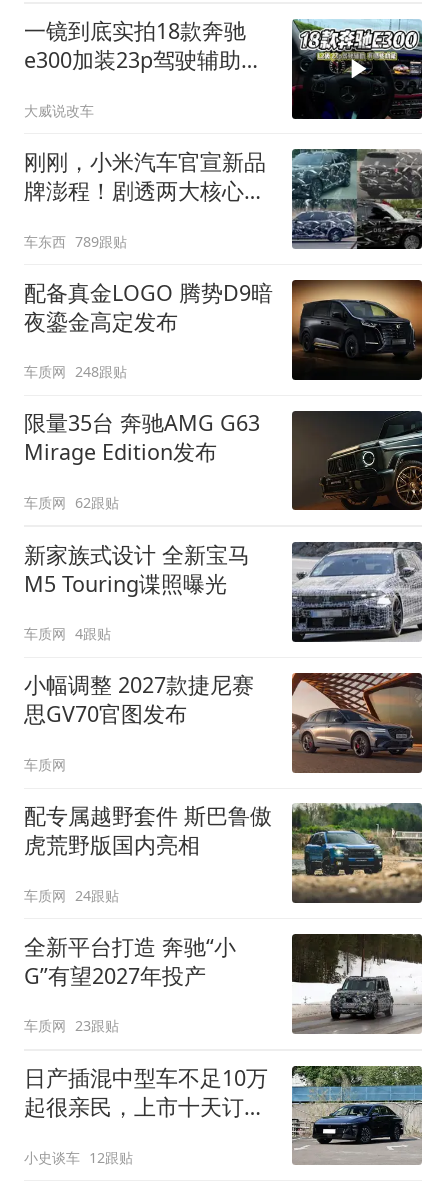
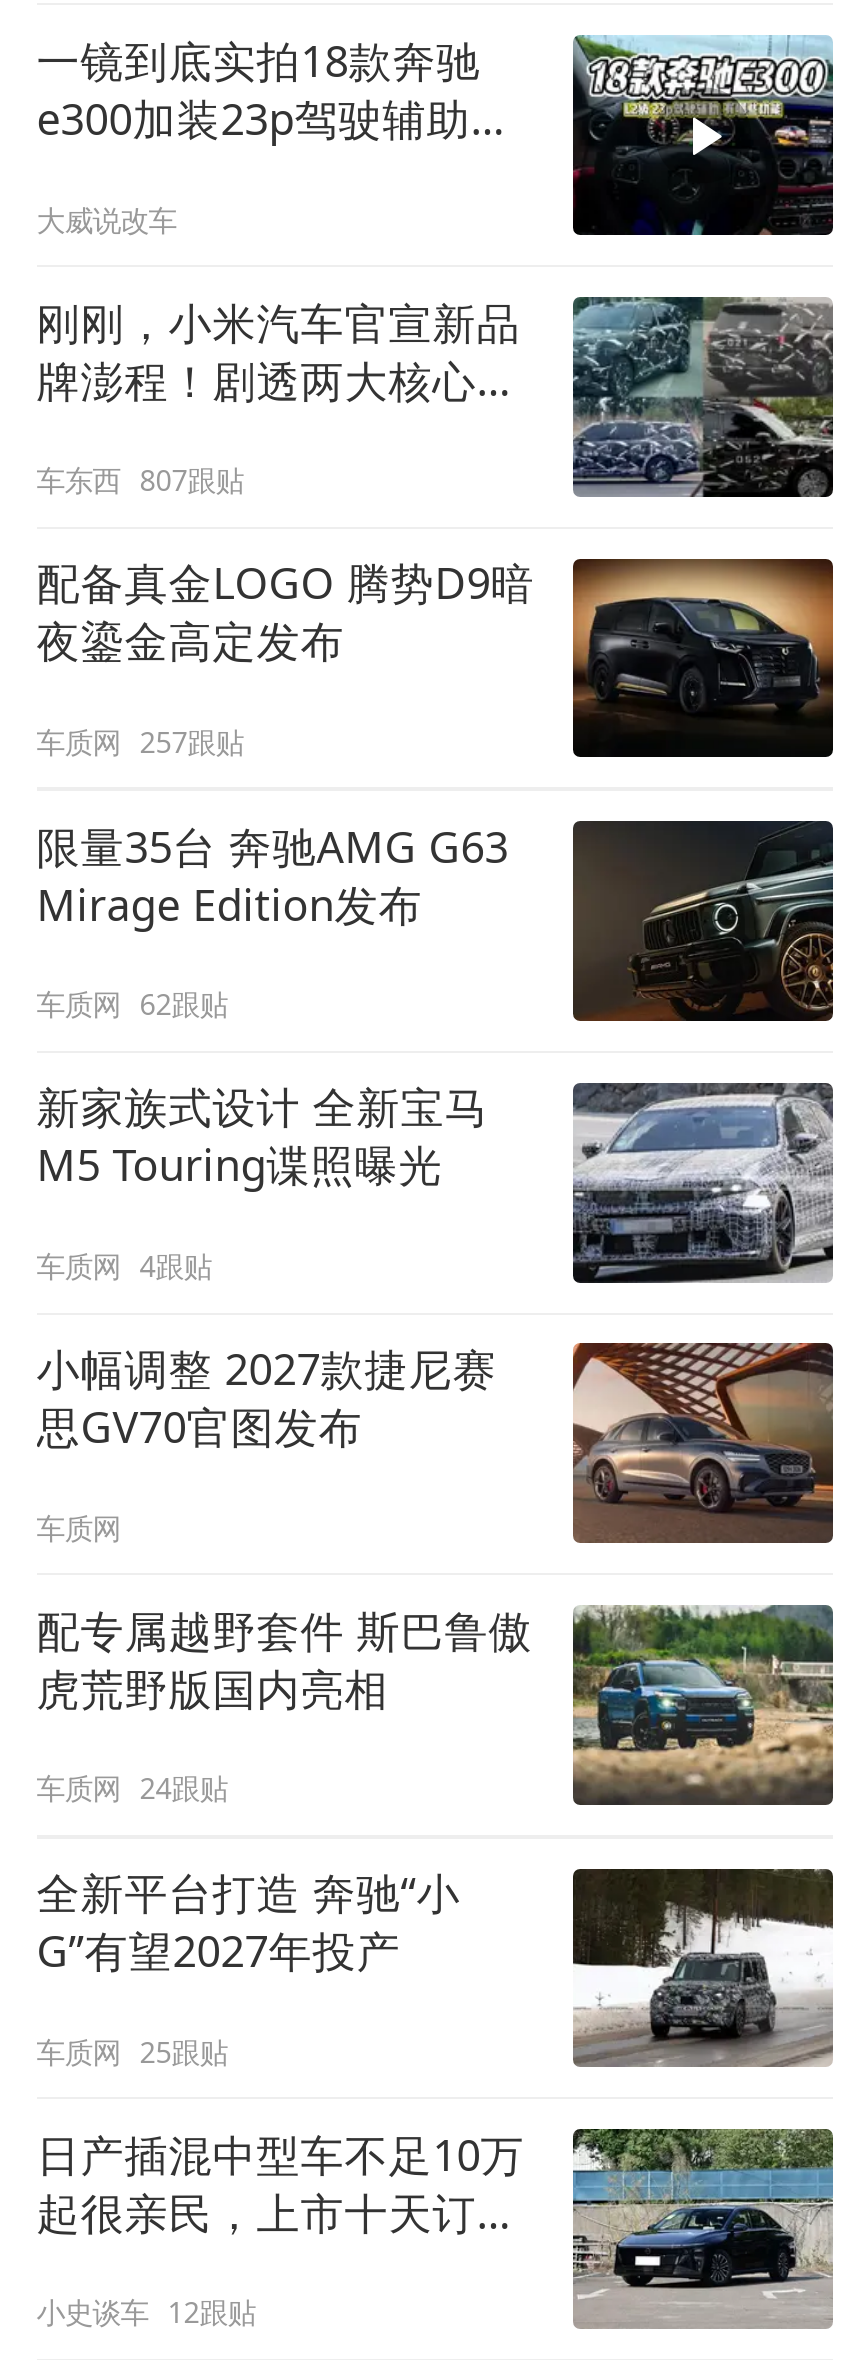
- 车东西 789跟贴
+ 车东西 807跟贴

- 车质网 248跟贴
+ 车质网 257跟贴

- 车质网 23跟贴
+ 车质网 25跟贴
